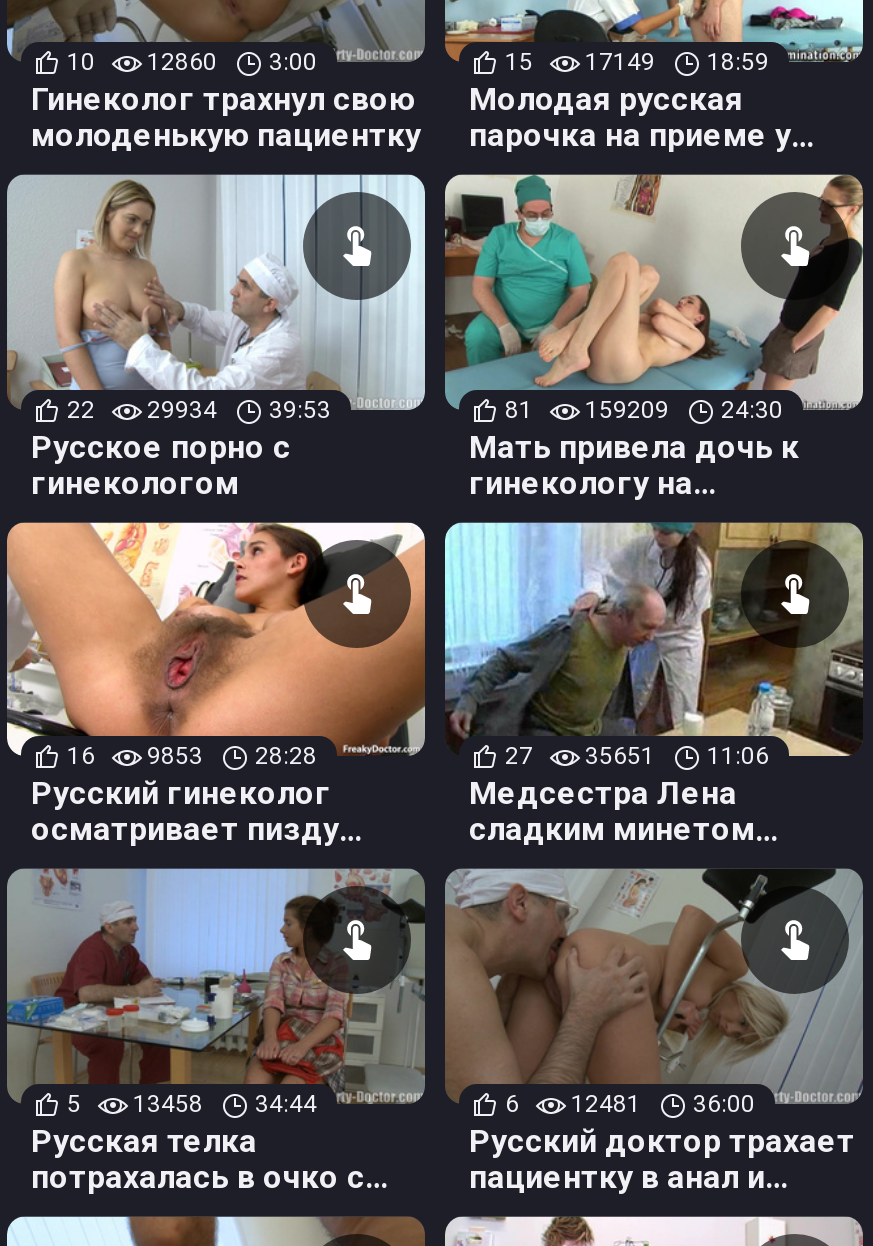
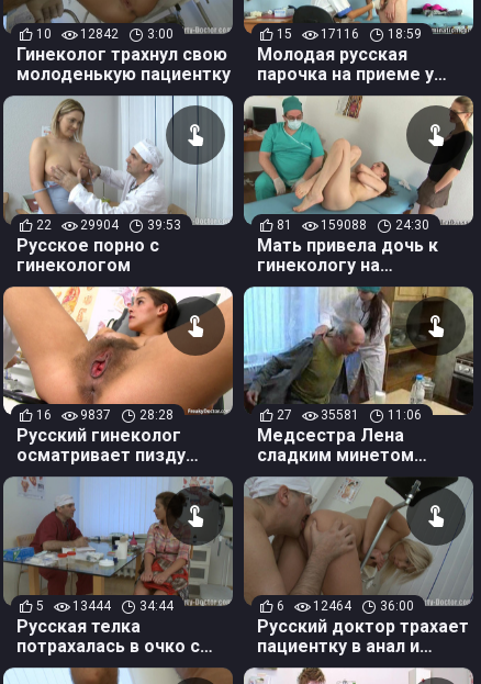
- 10 12860 3:00
+ 10 12842 3:00

- 15 17149 18:59
+ 15 17116 18:59

- 22 29934 39:53
+ 22 29904 39:53

- 81 159209 24:30
+ 81 159088 24:30

- 16 9853 28:28
+ 16 9837 28:28

- 27 35651 11:06
+ 27 35581 11:06

- 5 13458 34:44
+ 5 13444 34:44

- 6 12481 36:00
+ 6 12464 36:00
